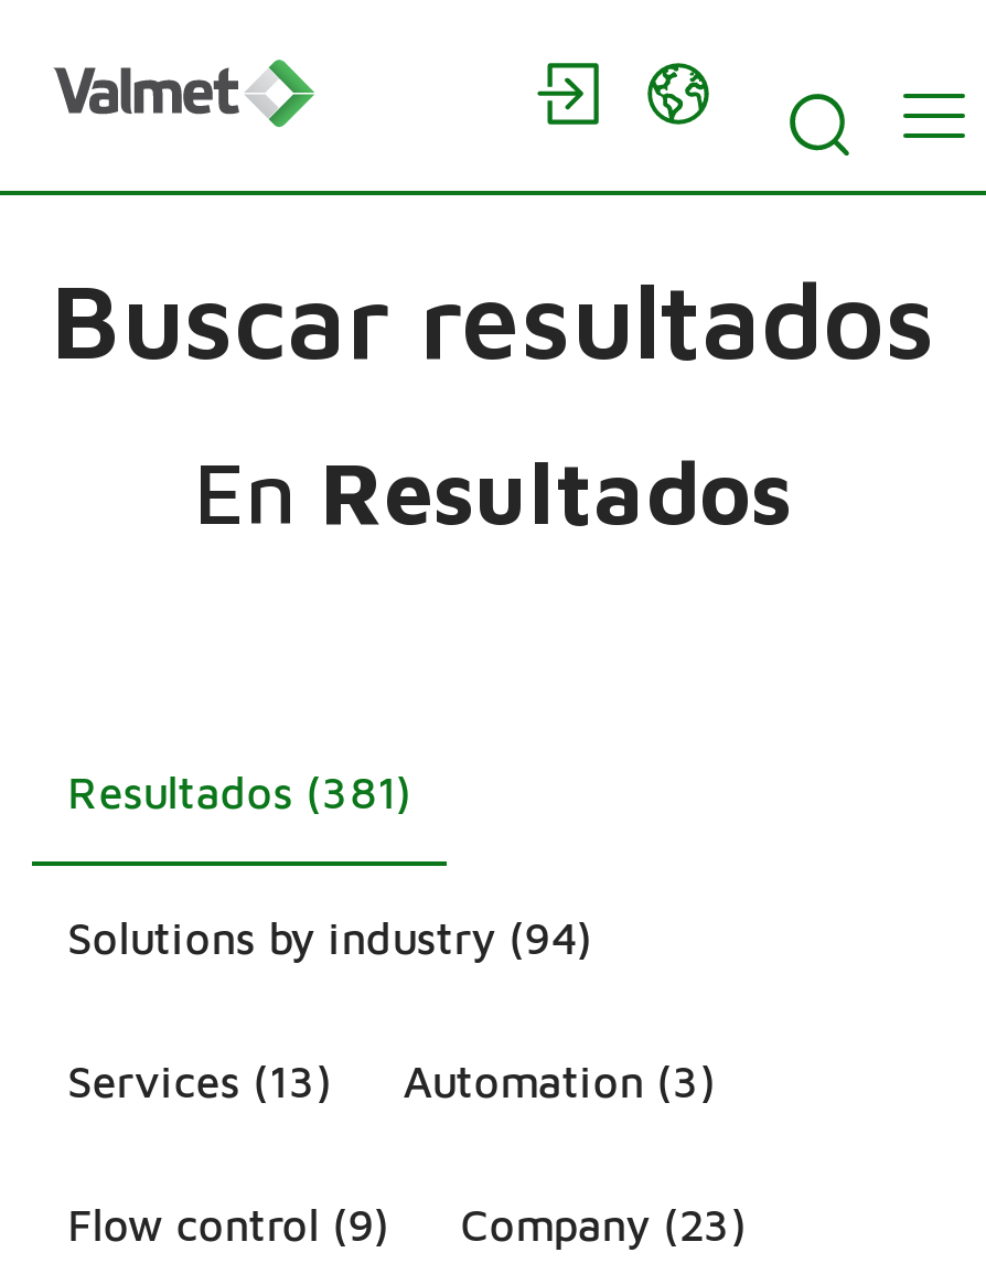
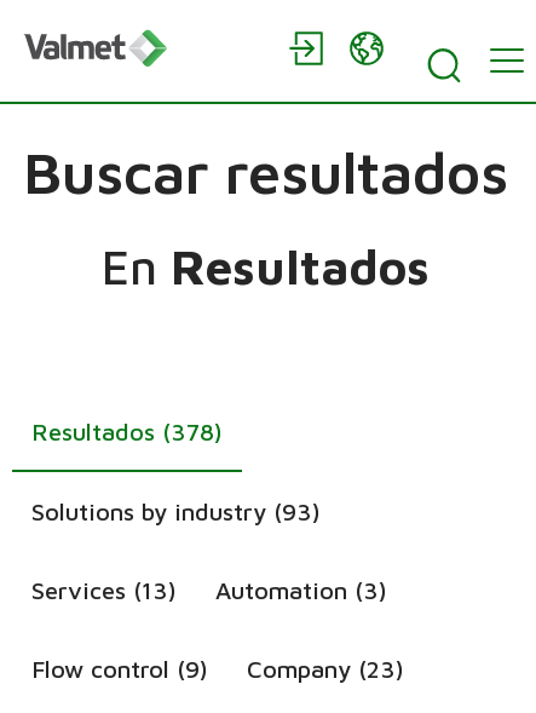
- Resultados (381)
+ Resultados (378)

- Solutions by industry (94)
+ Solutions by industry (93)
